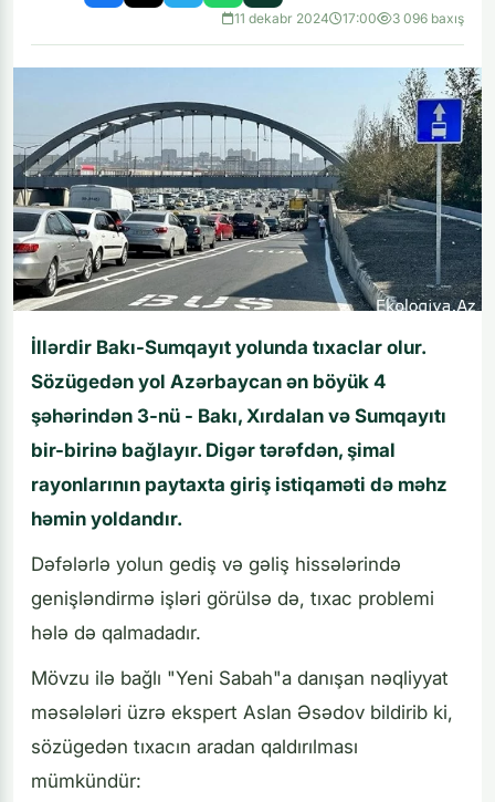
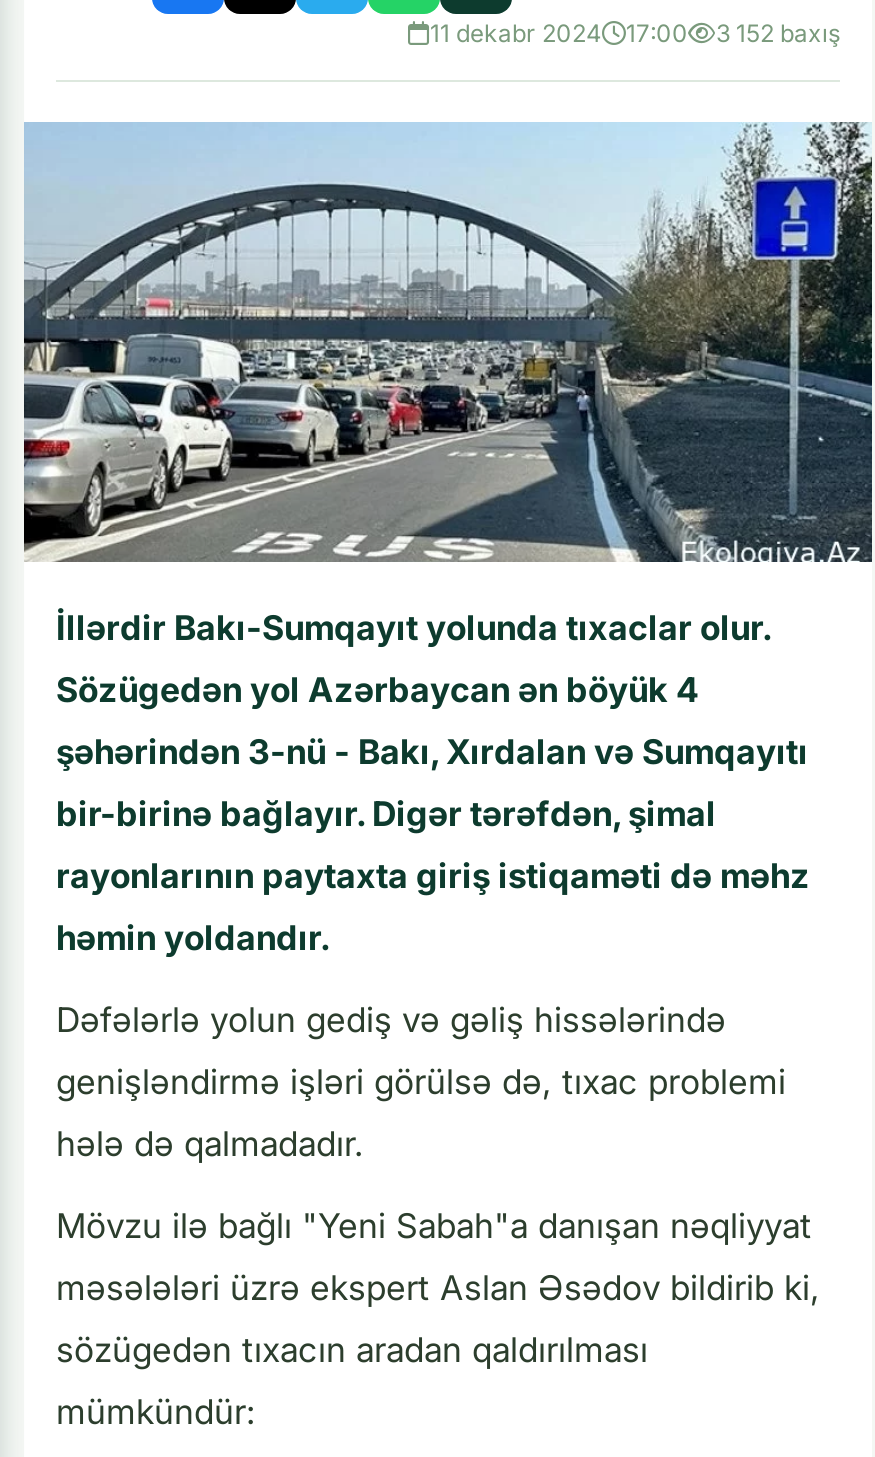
- 11 dekabr 2024 17:00 3 096 baxış
+ 11 dekabr 2024 17:00 3 152 baxış
